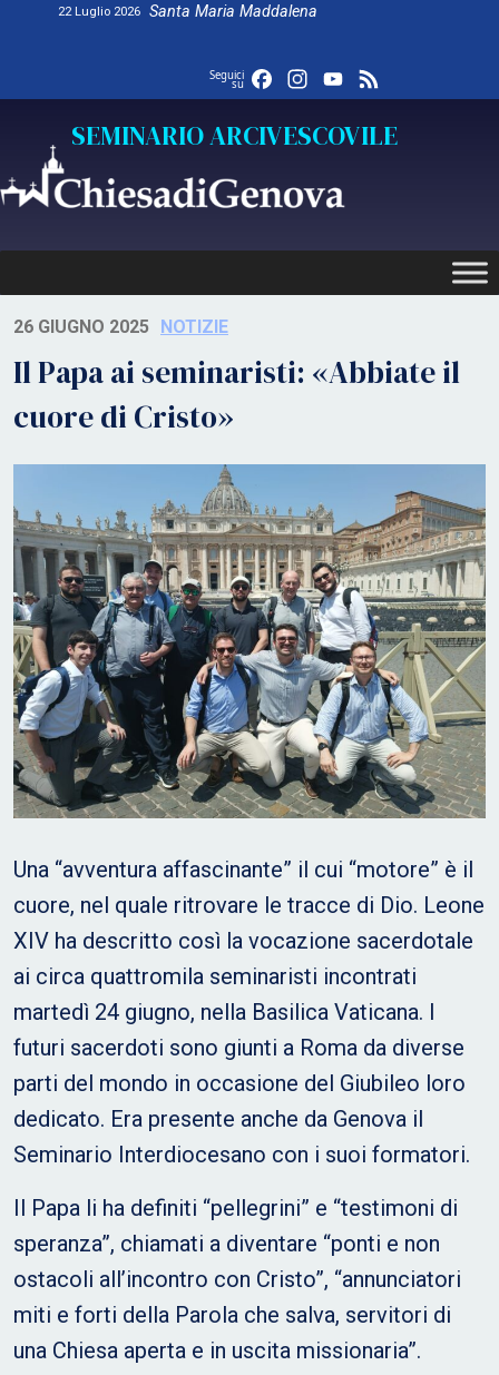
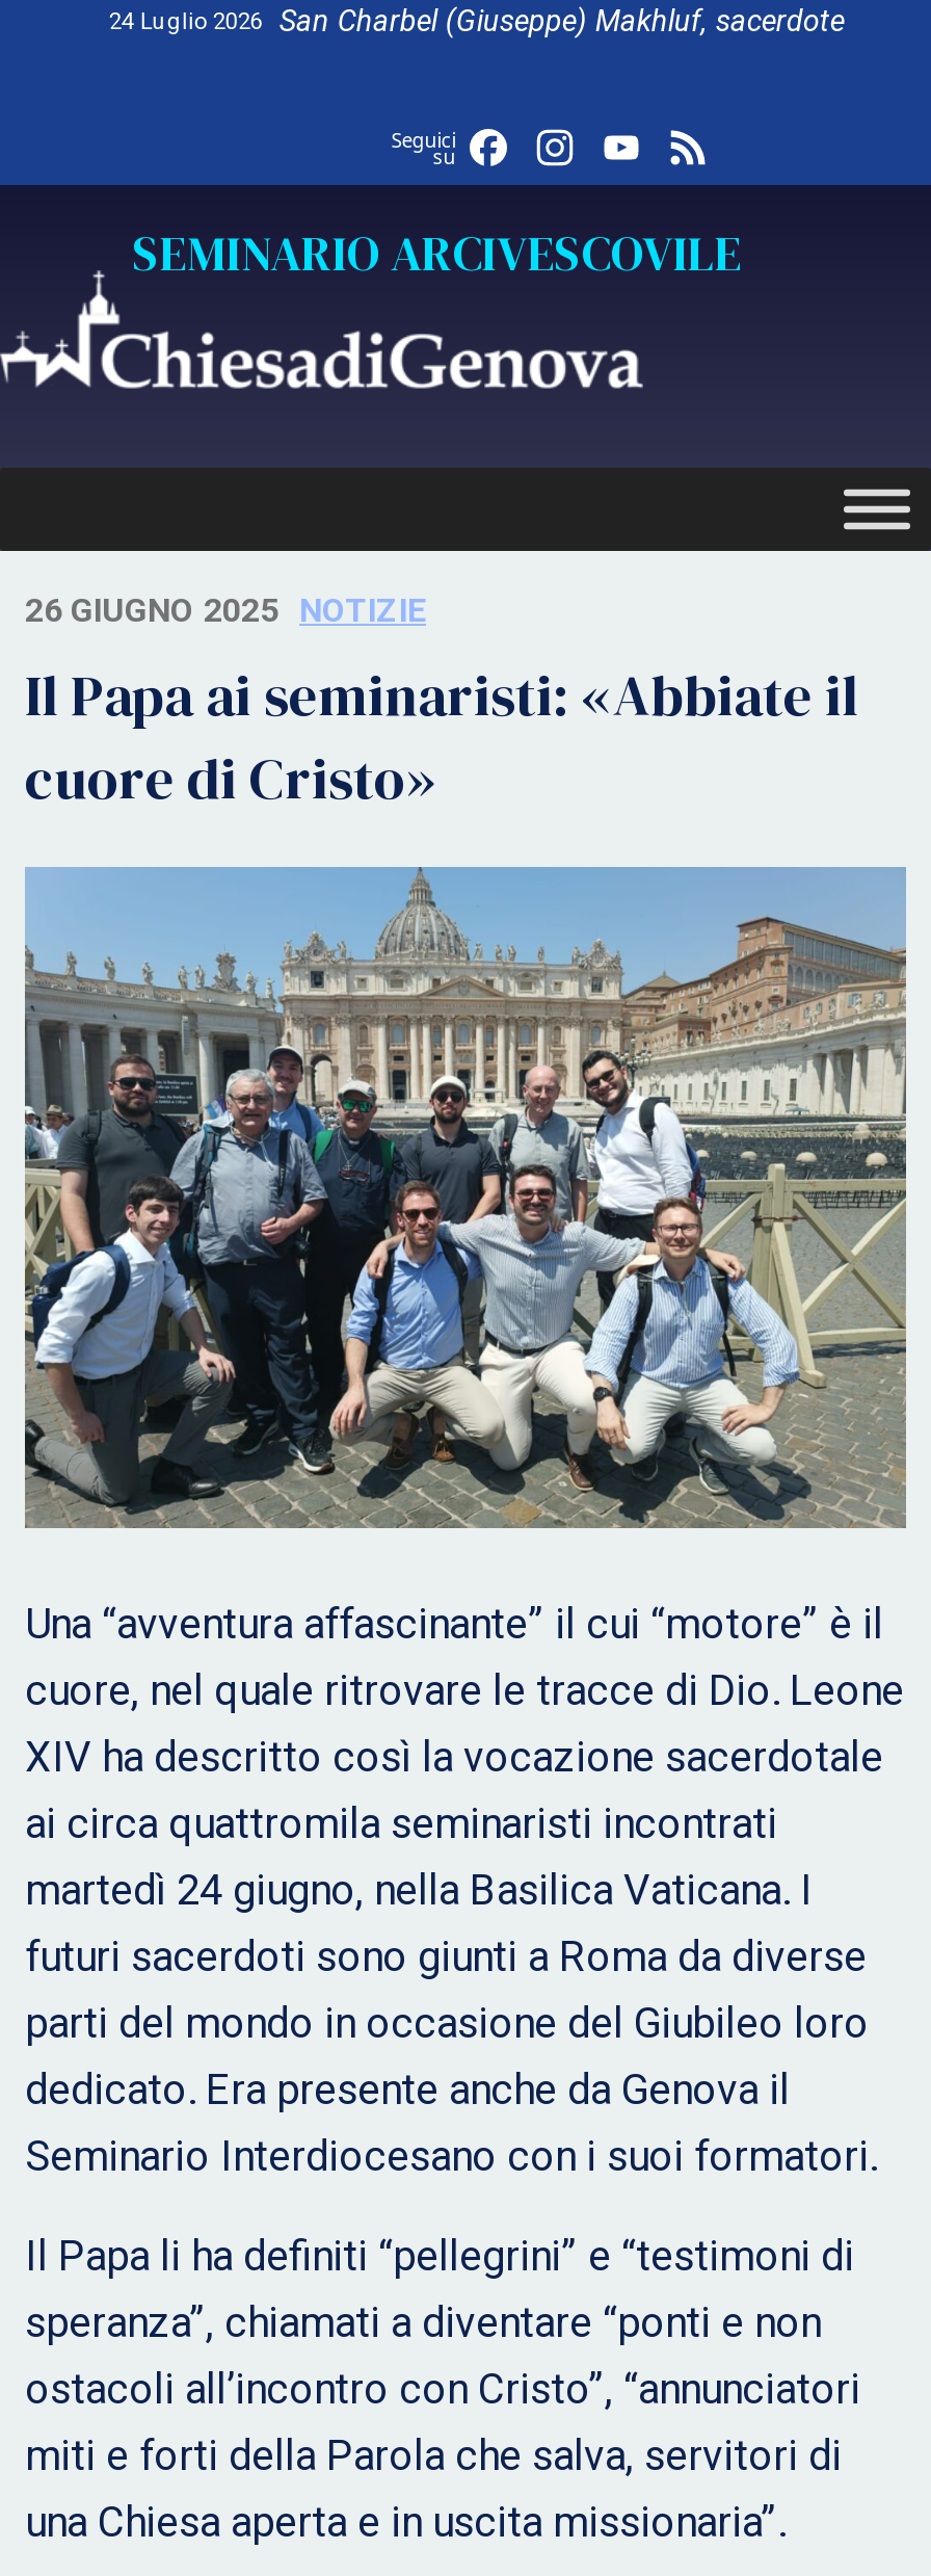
- 22 Luglio 2026
- Santa Maria Maddalena
+ 24 Luglio 2026
+ San Charbel (Giuseppe) Makhluf, sacerdote
